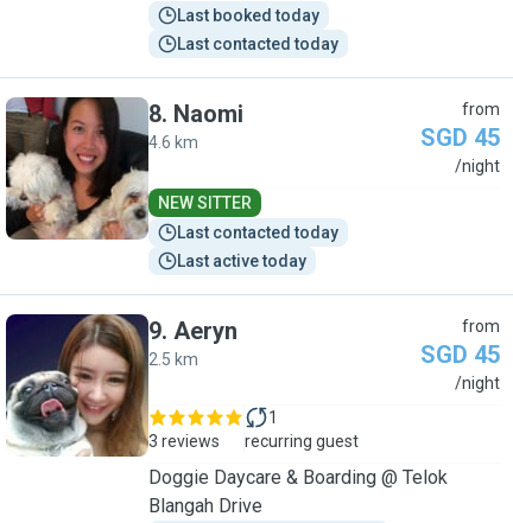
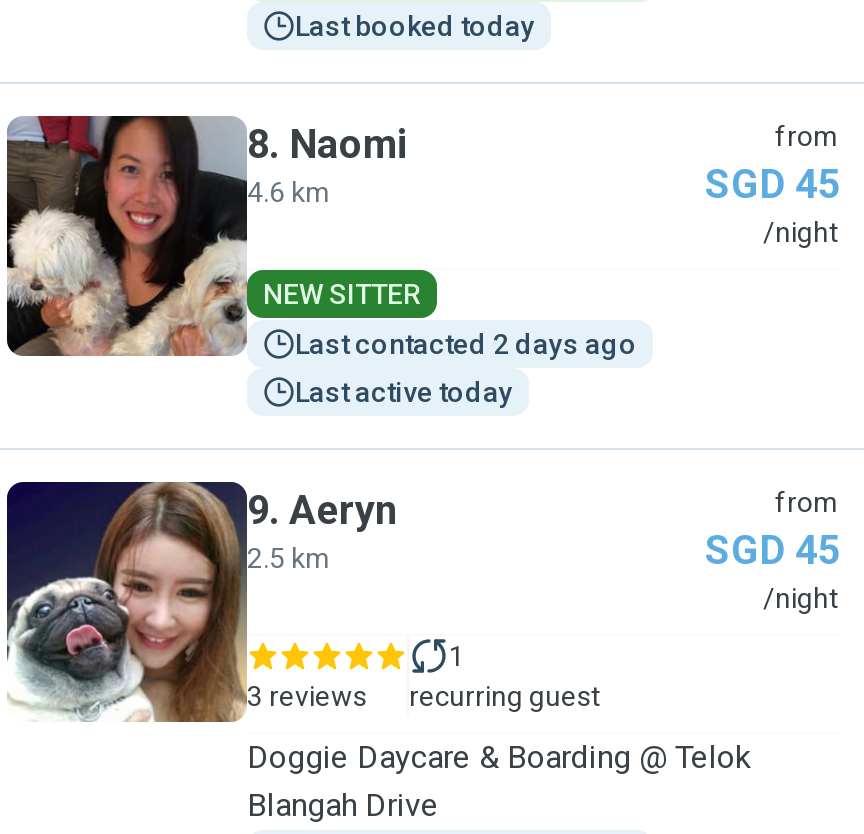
- Last contacted today

- Last contacted today
+ Last contacted 2 days ago
